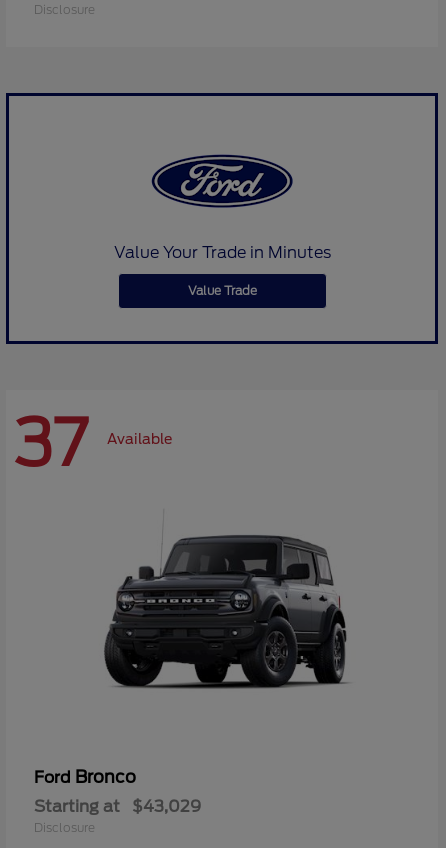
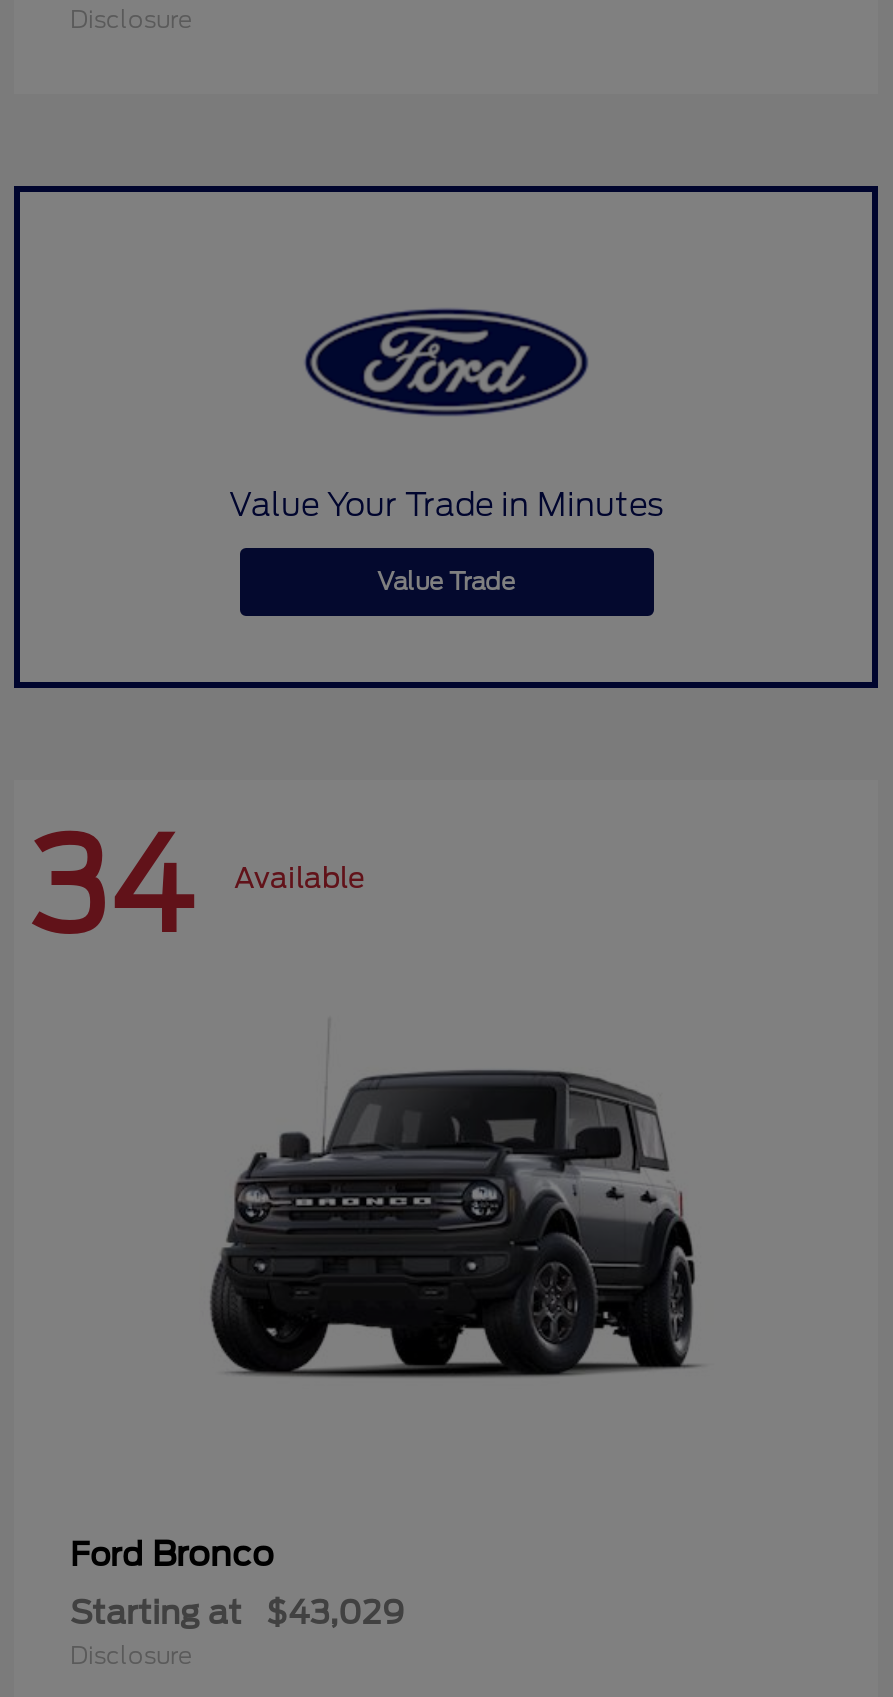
- 37 Available
+ 34 Available
